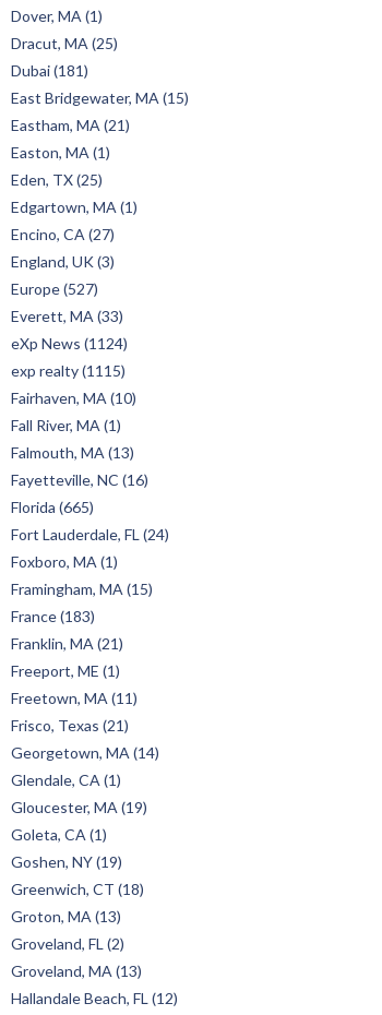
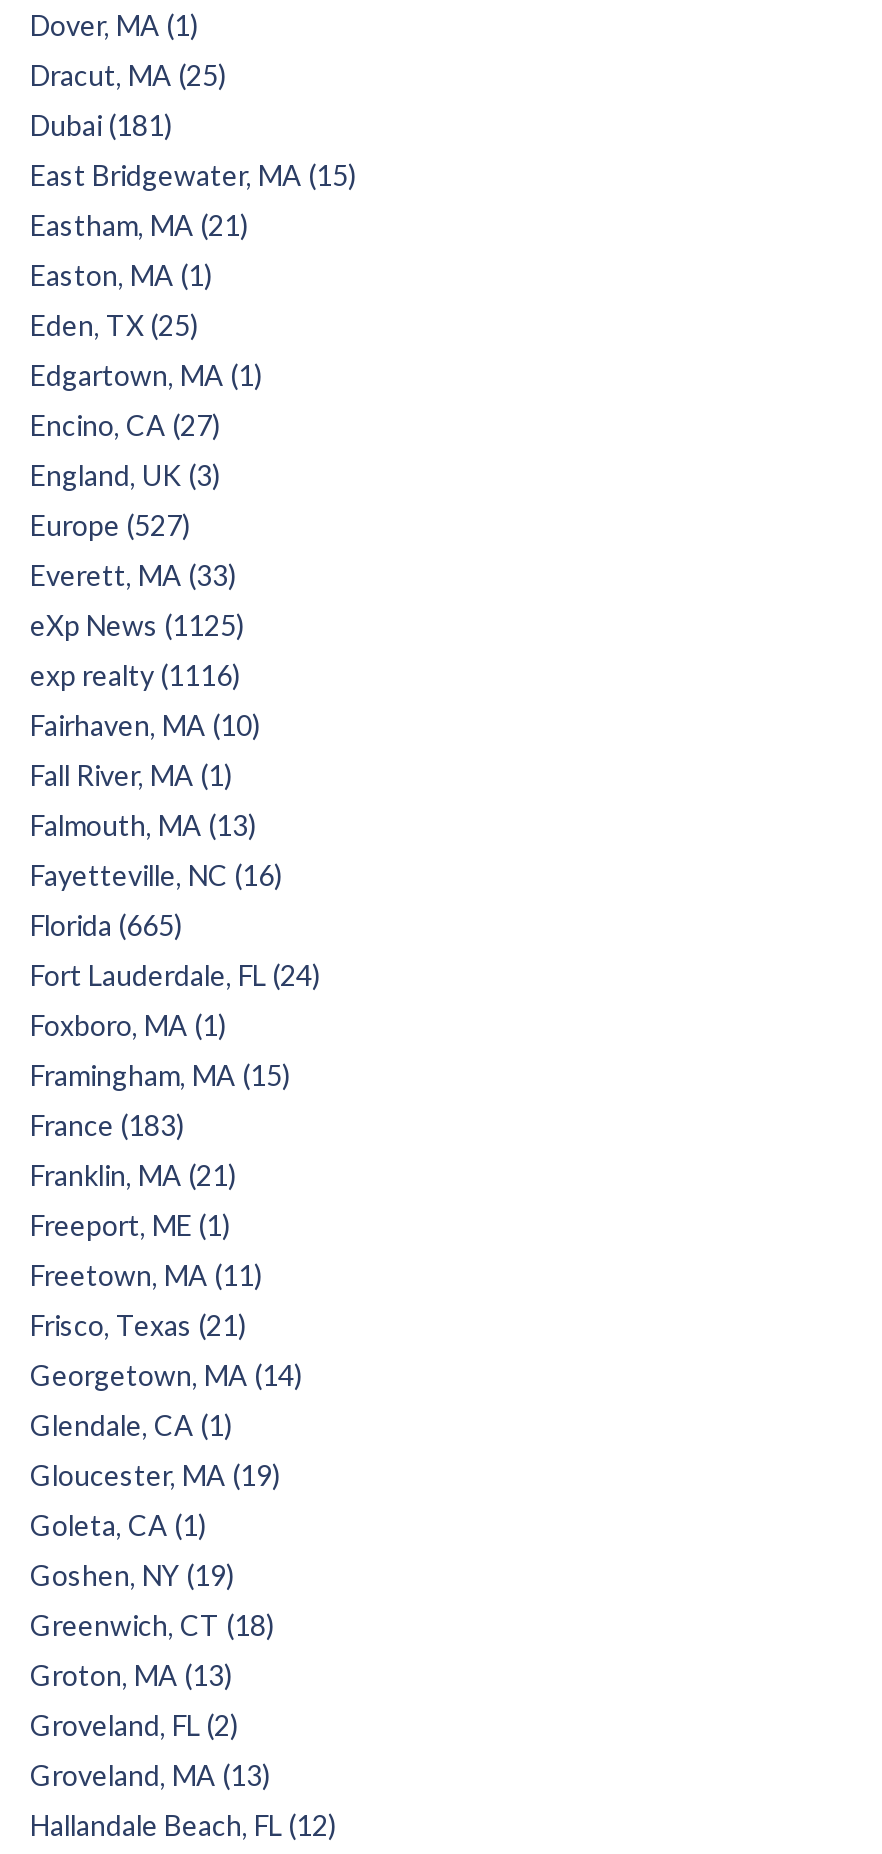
- eXp News (1124)
+ eXp News (1125)

- exp realty (1115)
+ exp realty (1116)
